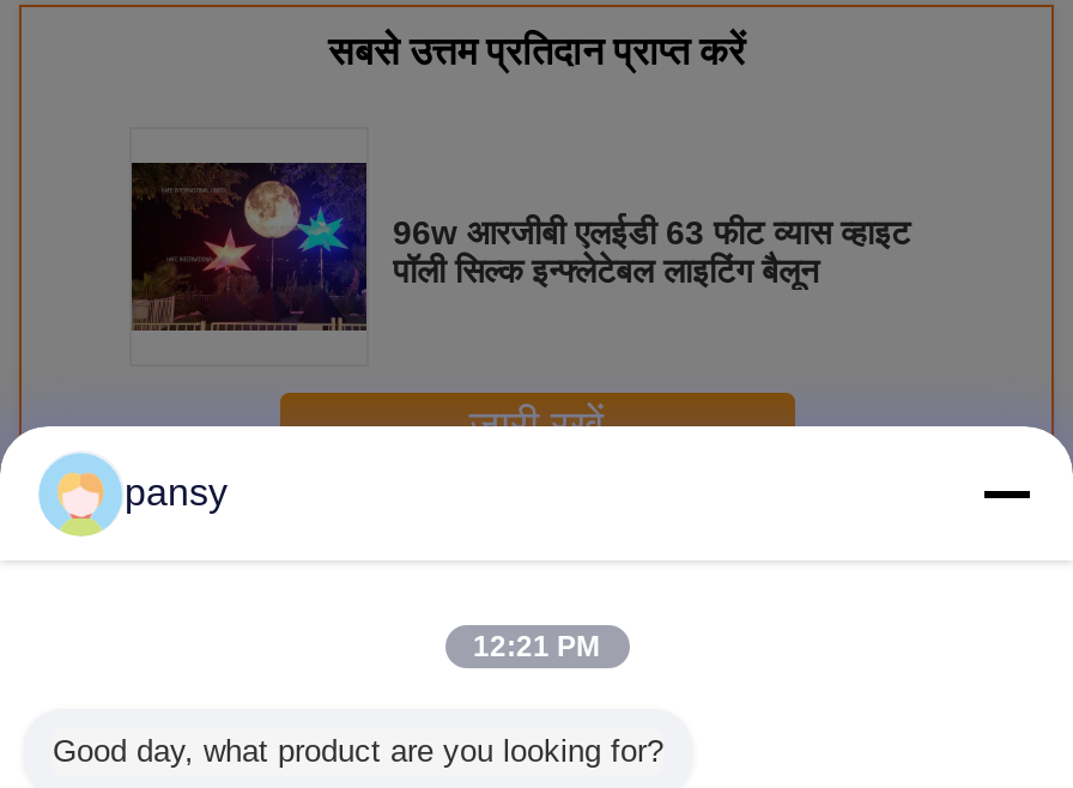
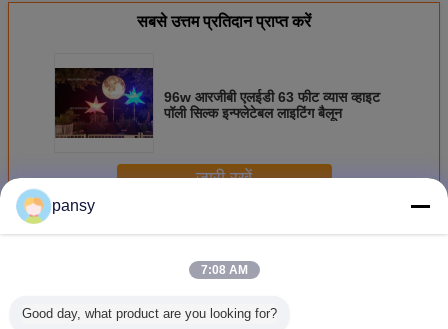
- 12:21 PM
+ 7:08 AM
